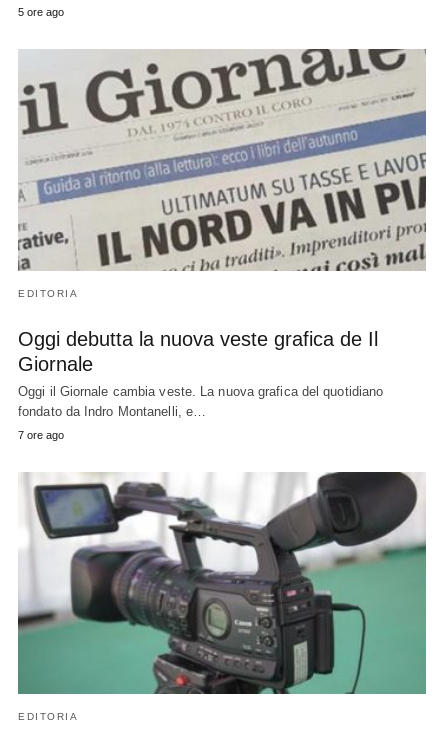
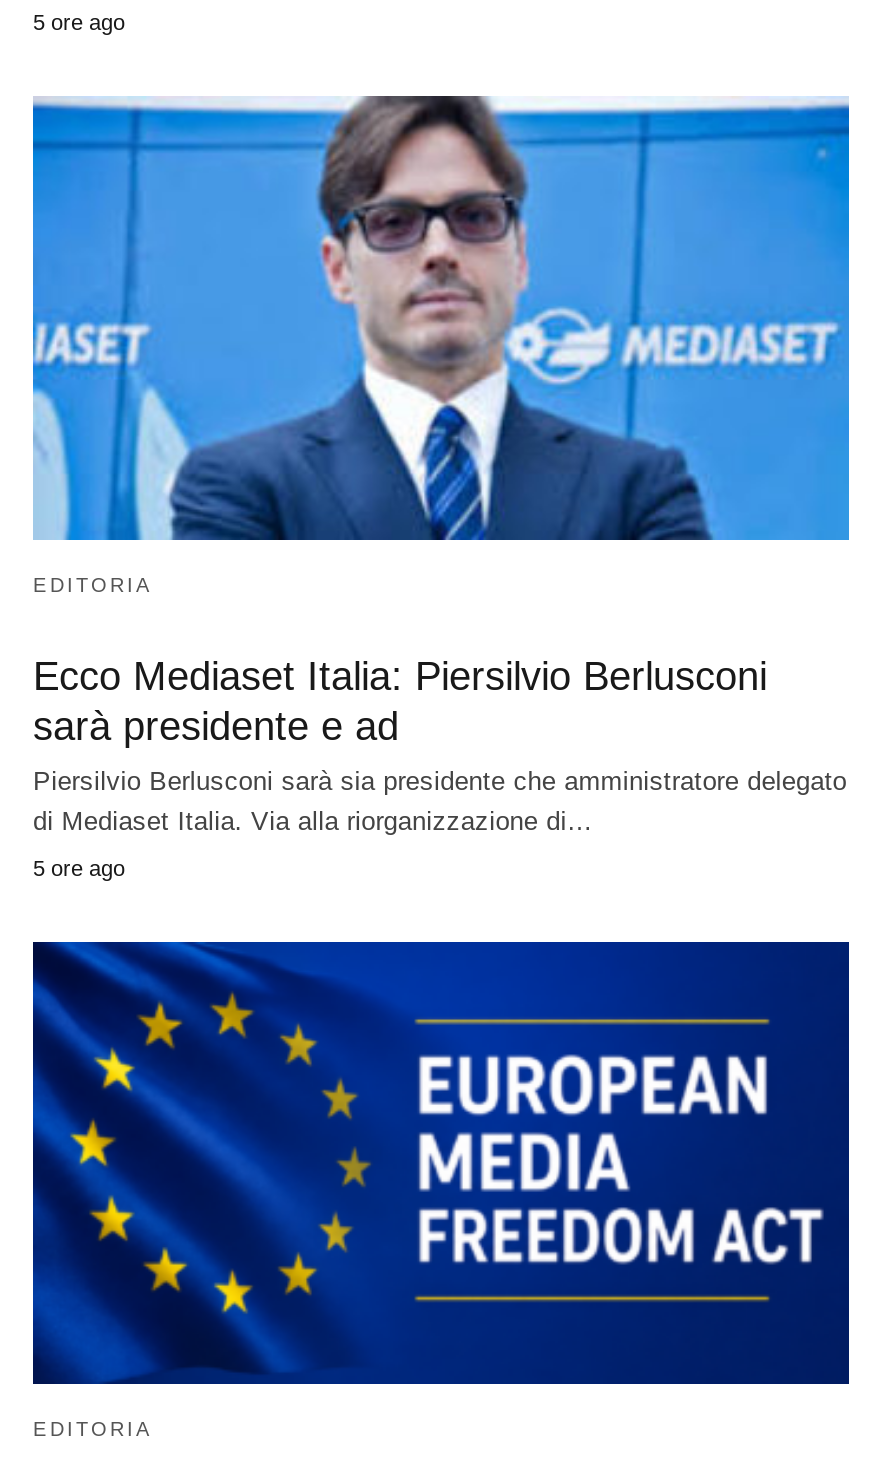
- [image]
+ [image]

- Oggi debutta la nuova veste grafica de Il
- Giornale
- Oggi il Giornale cambia veste. La nuova grafica del quotidiano
- fondato da Indro Montanelli, e…
+ Ecco Mediaset Italia: Piersilvio Berlusconi
+ sarà presidente e ad
+ Piersilvio Berlusconi sarà sia presidente che amministratore delegato
+ di Mediaset Italia. Via alla riorganizzazione di…

- 7 ore ago
+ 5 ore ago

- [image]
+ [image]
